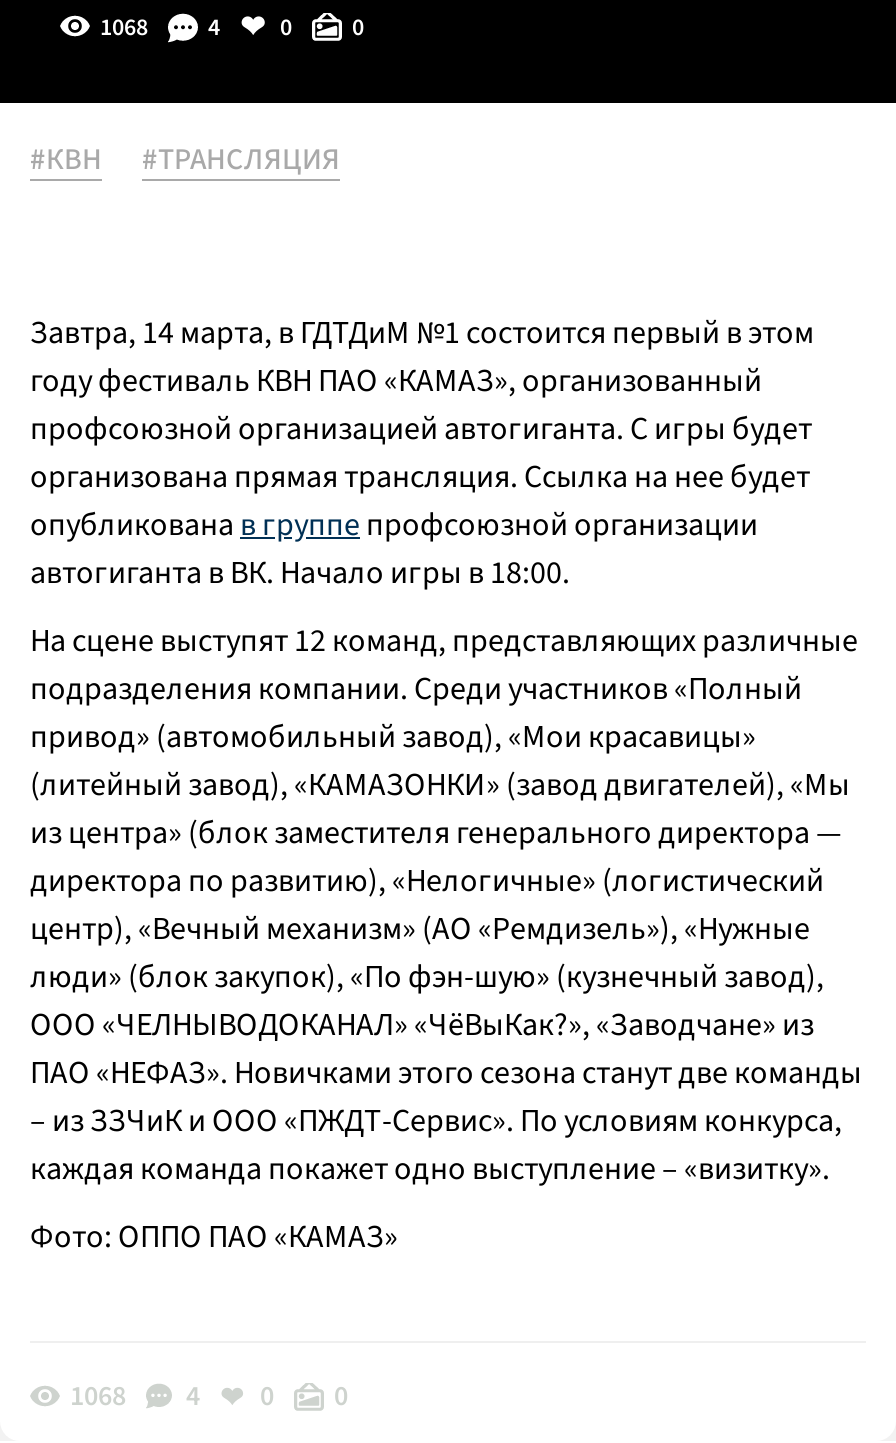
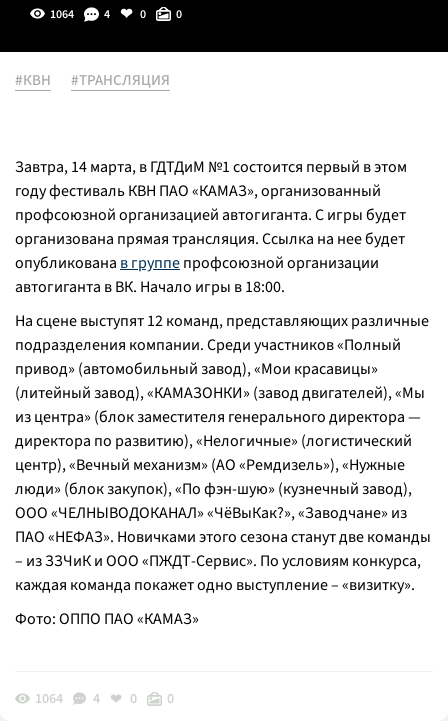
- 1068 4 0 0
+ 1064 4 0 0

- 1068 4 0 0
+ 1064 4 0 0
